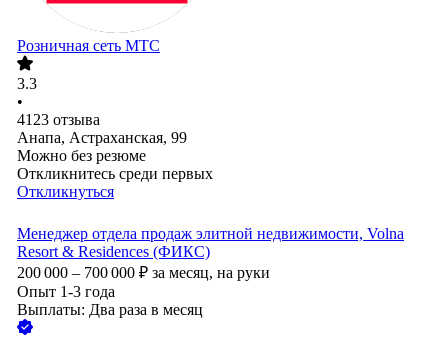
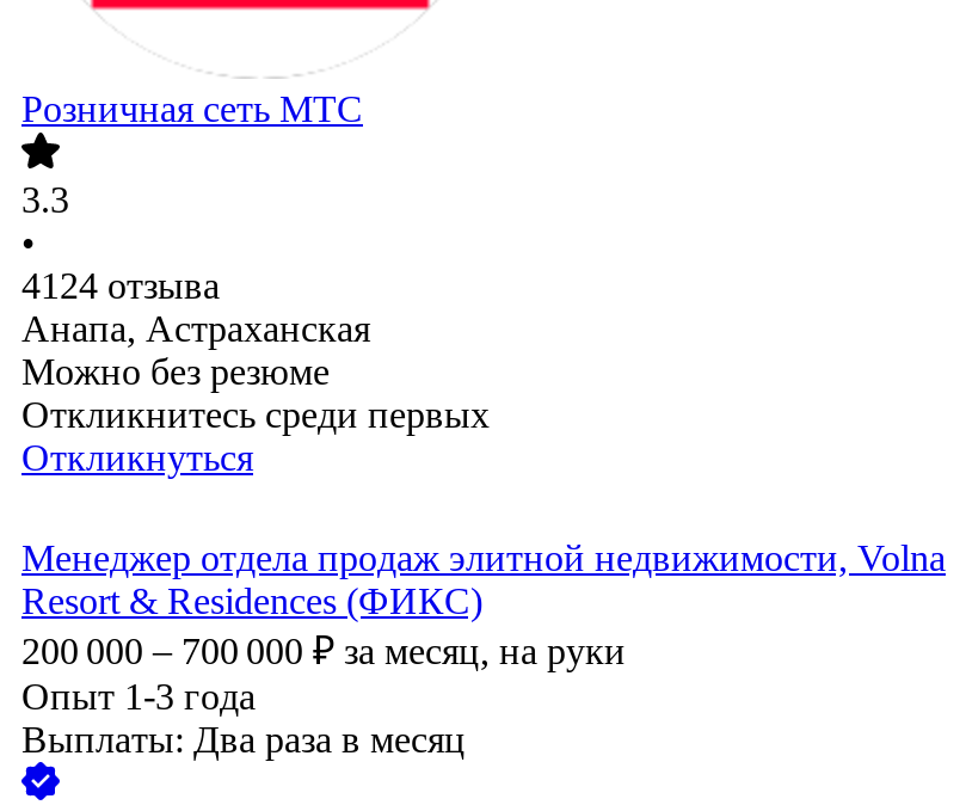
- 4123 отзыва
- Анапа, Астраханская, 99
+ 4124 отзыва
+ Анапа, Астраханская
